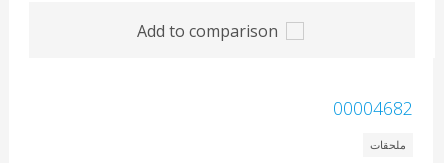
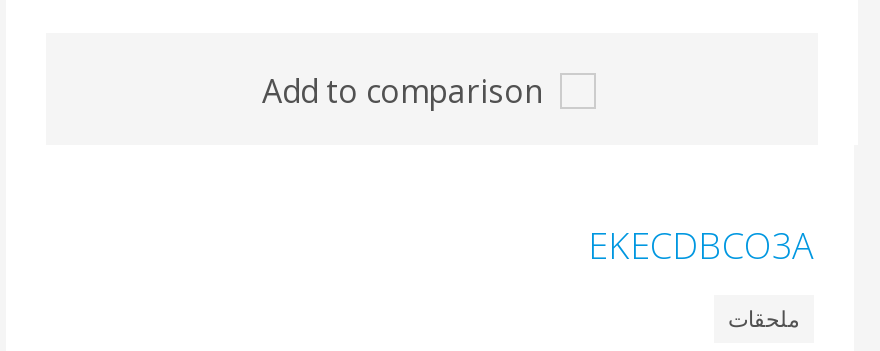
- 00004682
+ EKECDBCO3A
